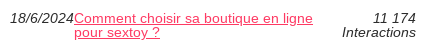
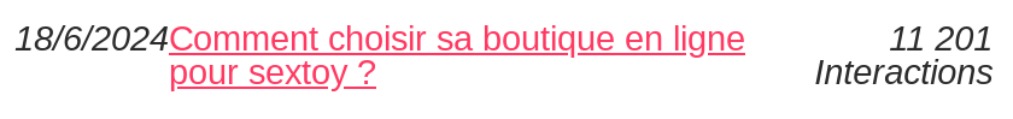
- 11 174
+ 11 201
